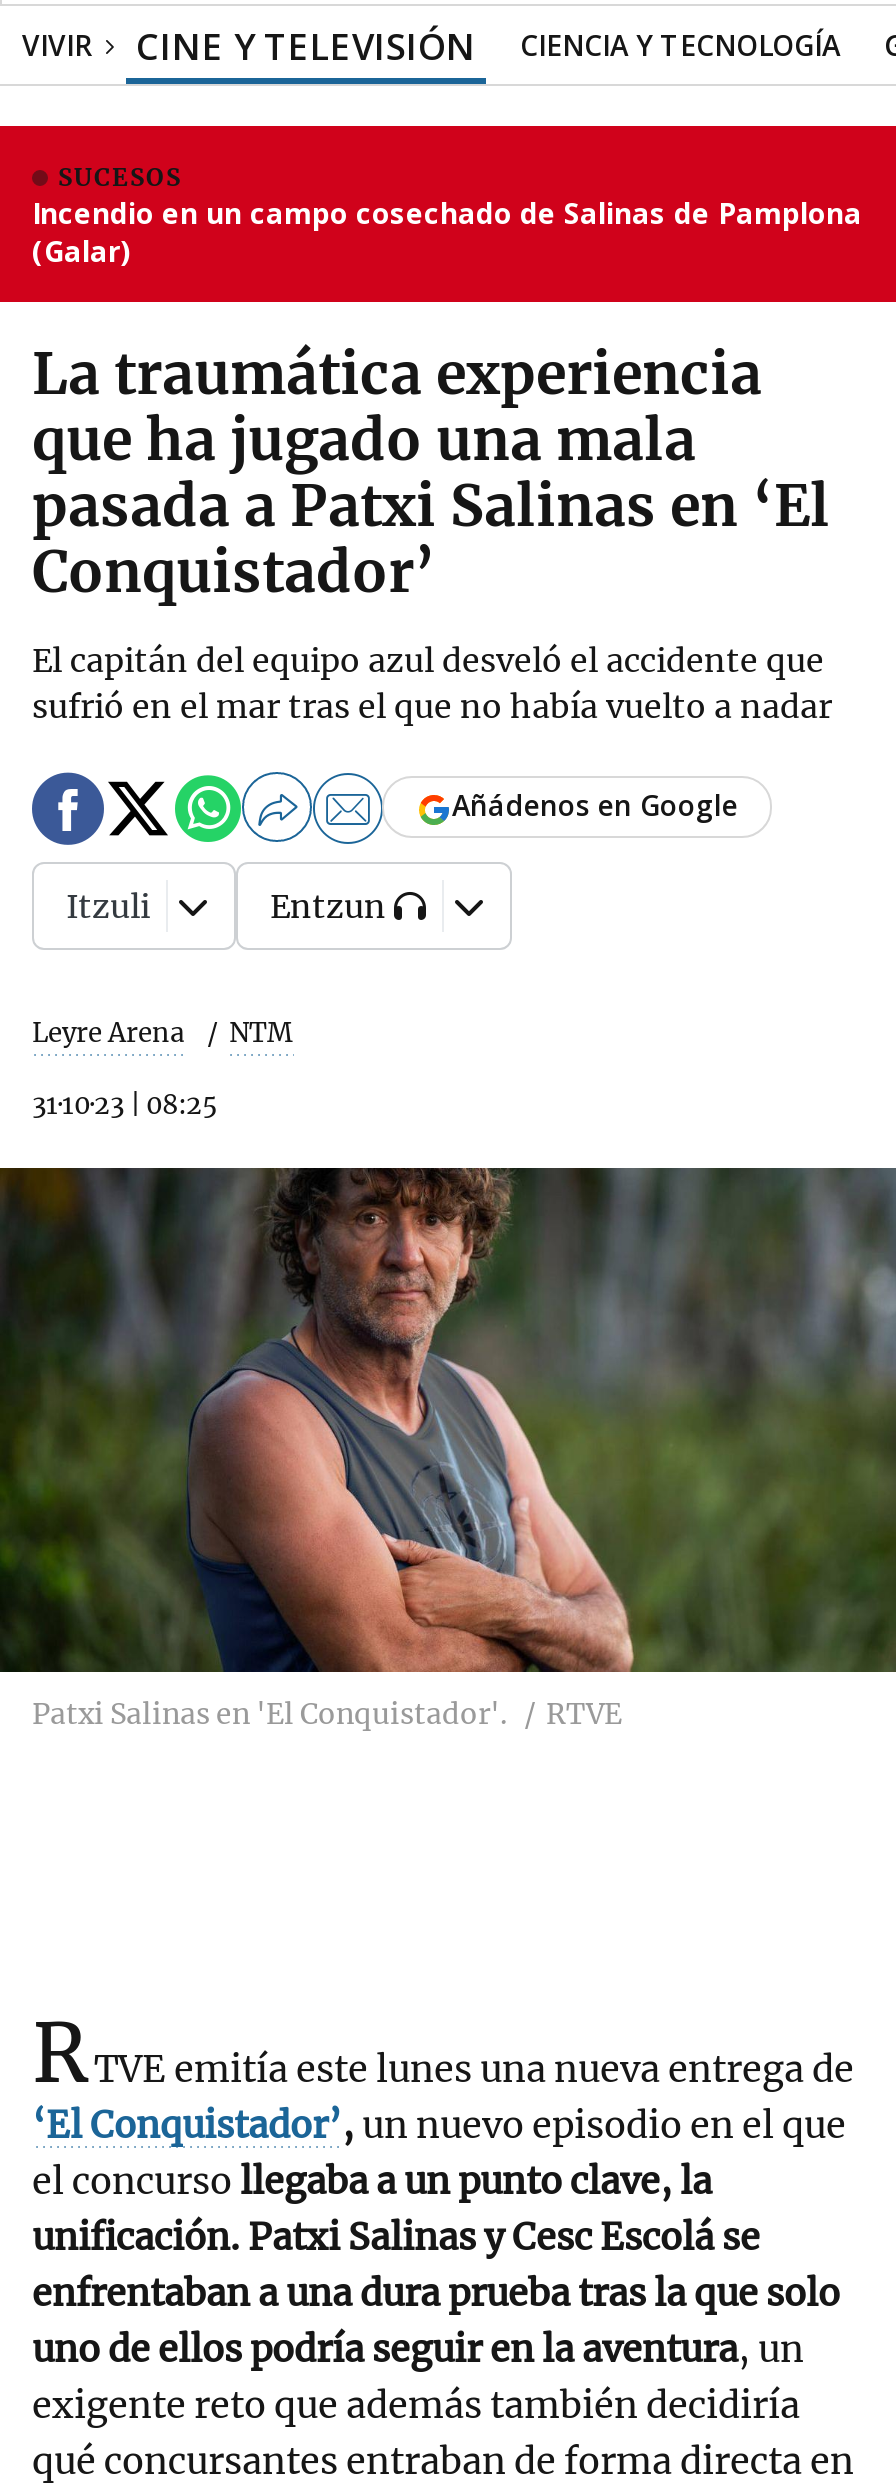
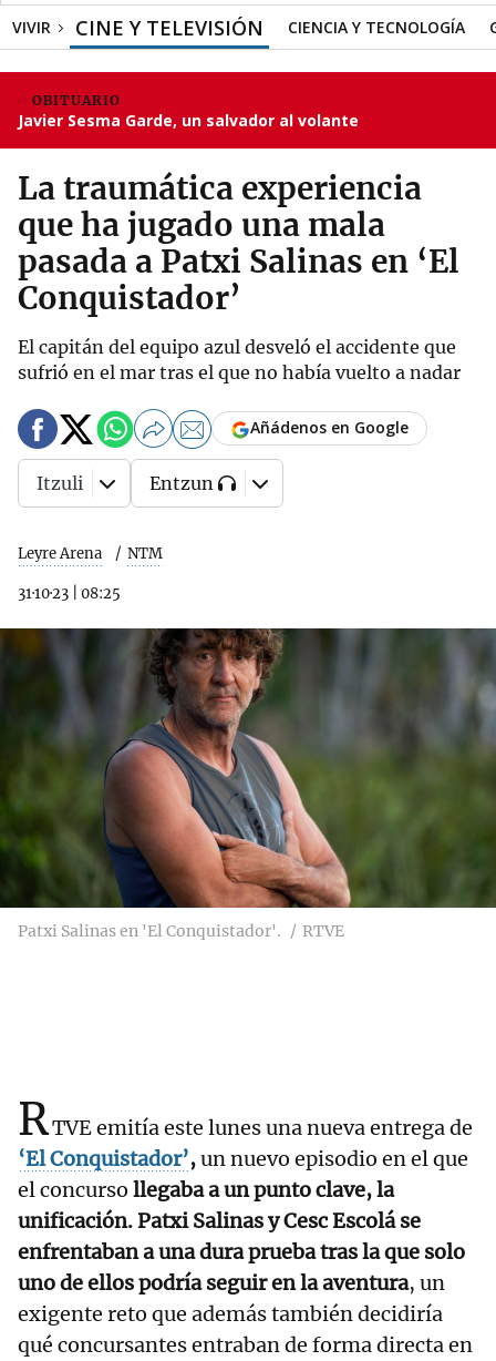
- SUCESOS
- Incendio en un campo cosechado de Salinas de Pamplona
- (Galar)
+ OBITUARIO
+ Javier Sesma Garde, un salvador al volante
